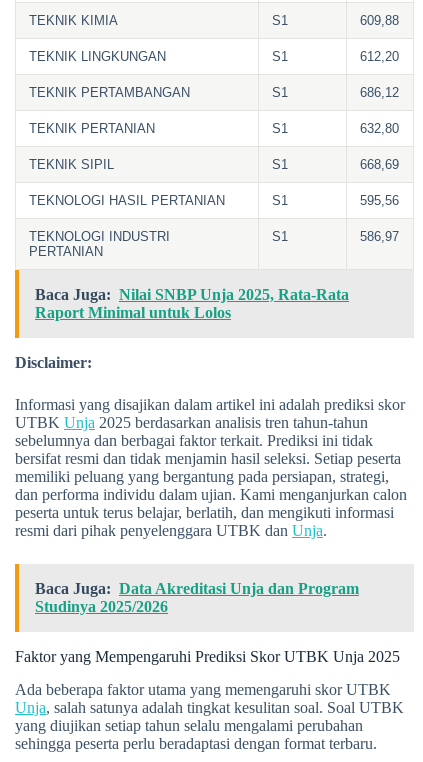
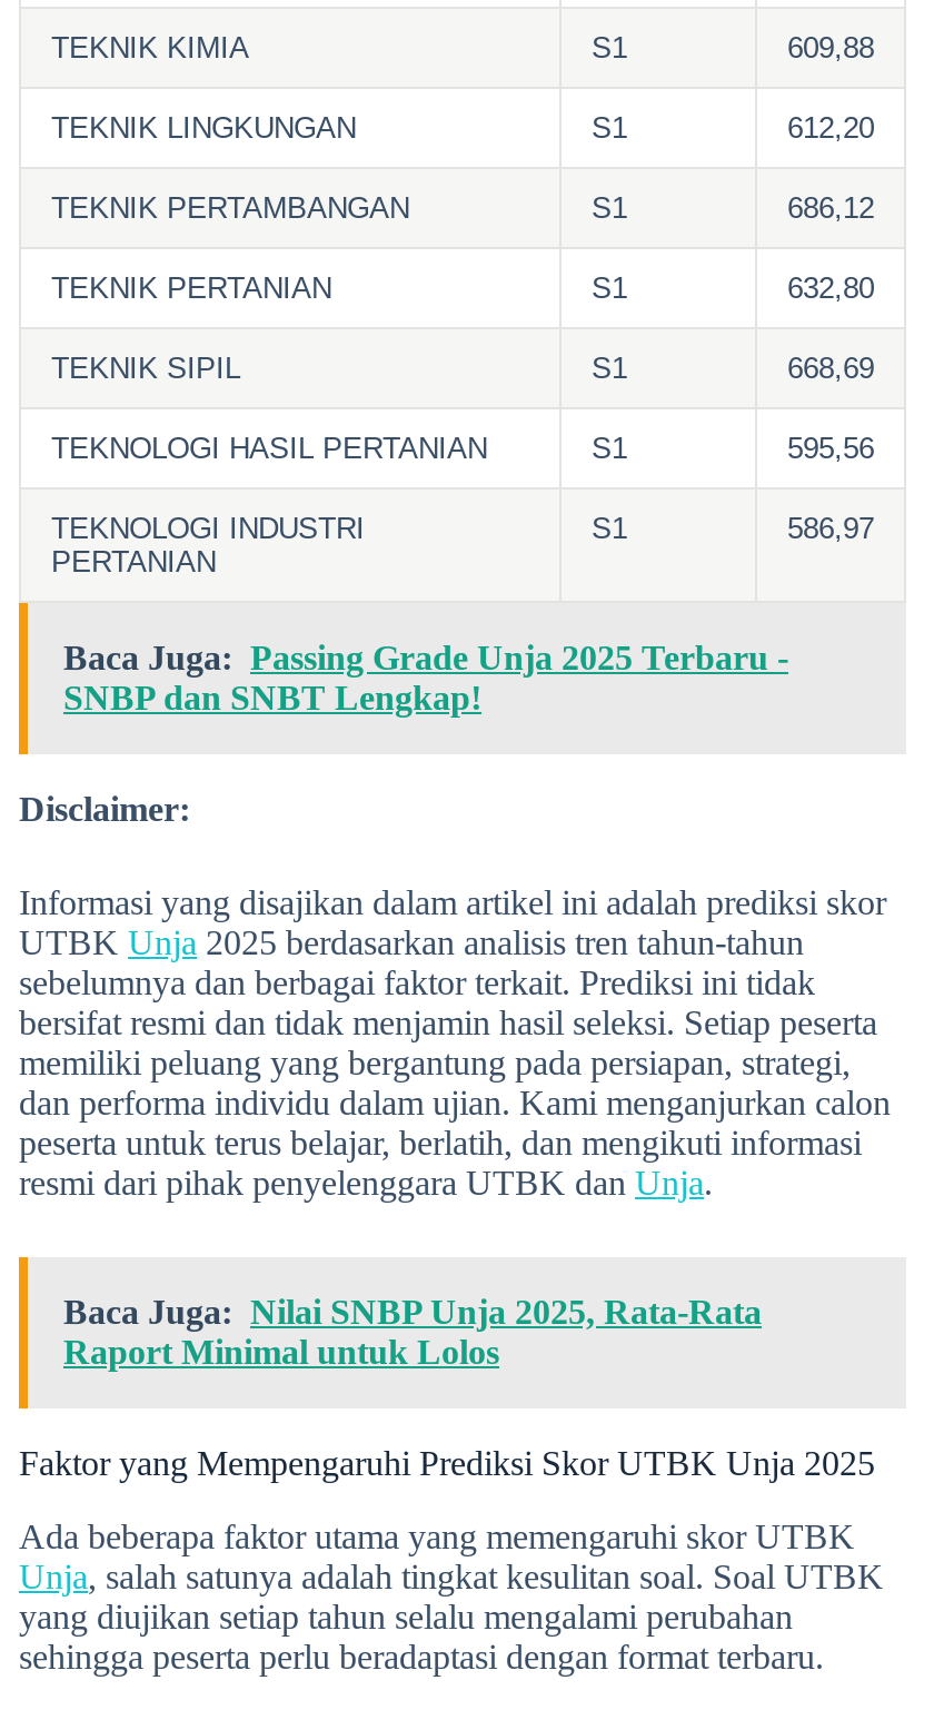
+ Baca Juga: Passing Grade Unja 2025 Terbaru -
+ SNBP dan SNBT Lengkap!

moved down: Baca Juga: Nilai SNBP Unja 2025, Rata-Rata | Raport Minimal untuk Lolos

- Baca Juga: Data Akreditasi Unja dan Program
- Studinya 2025/2026
